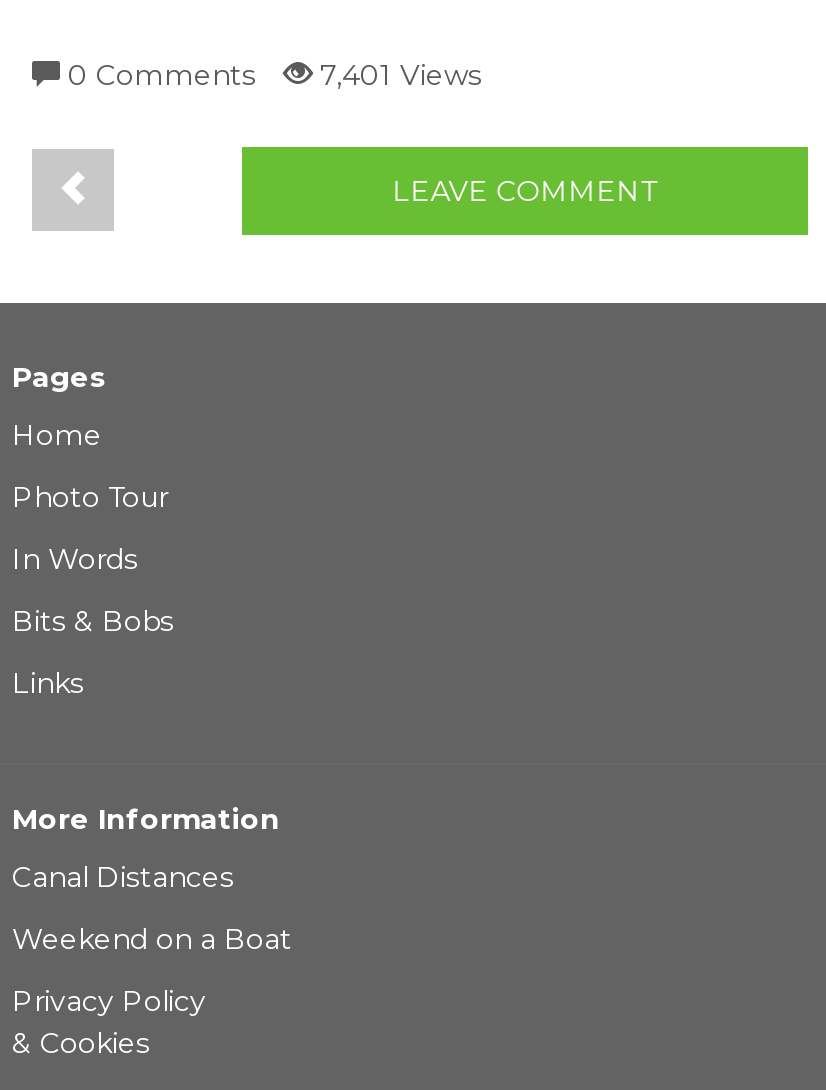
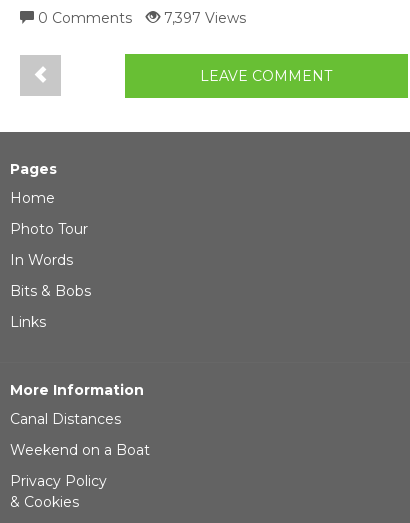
- 7,401 Views
+ 7,397 Views
